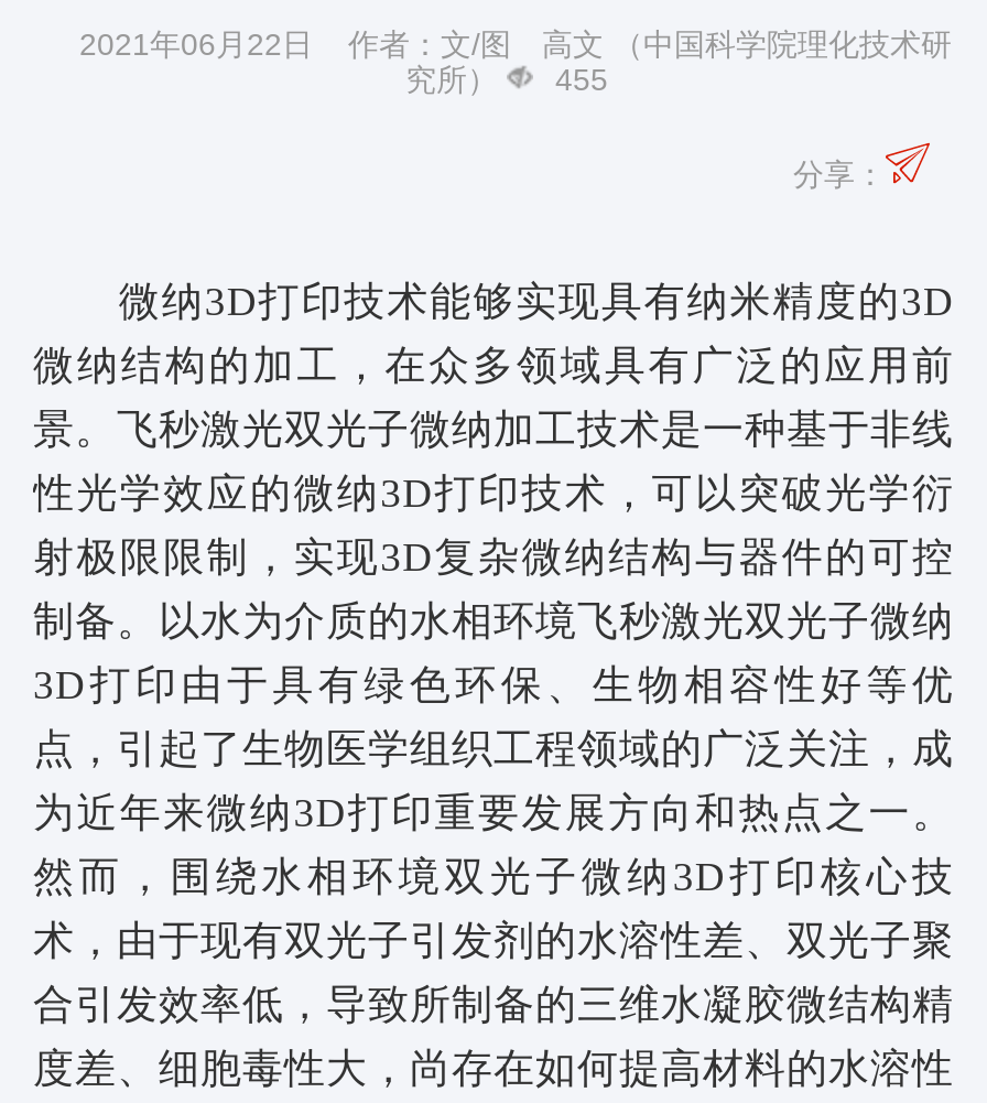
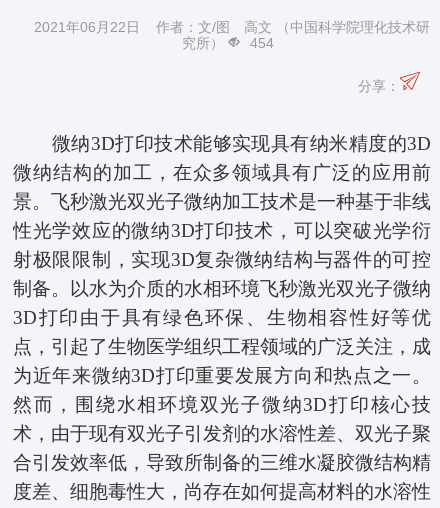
- 究所） 455
+ 究所） 454
